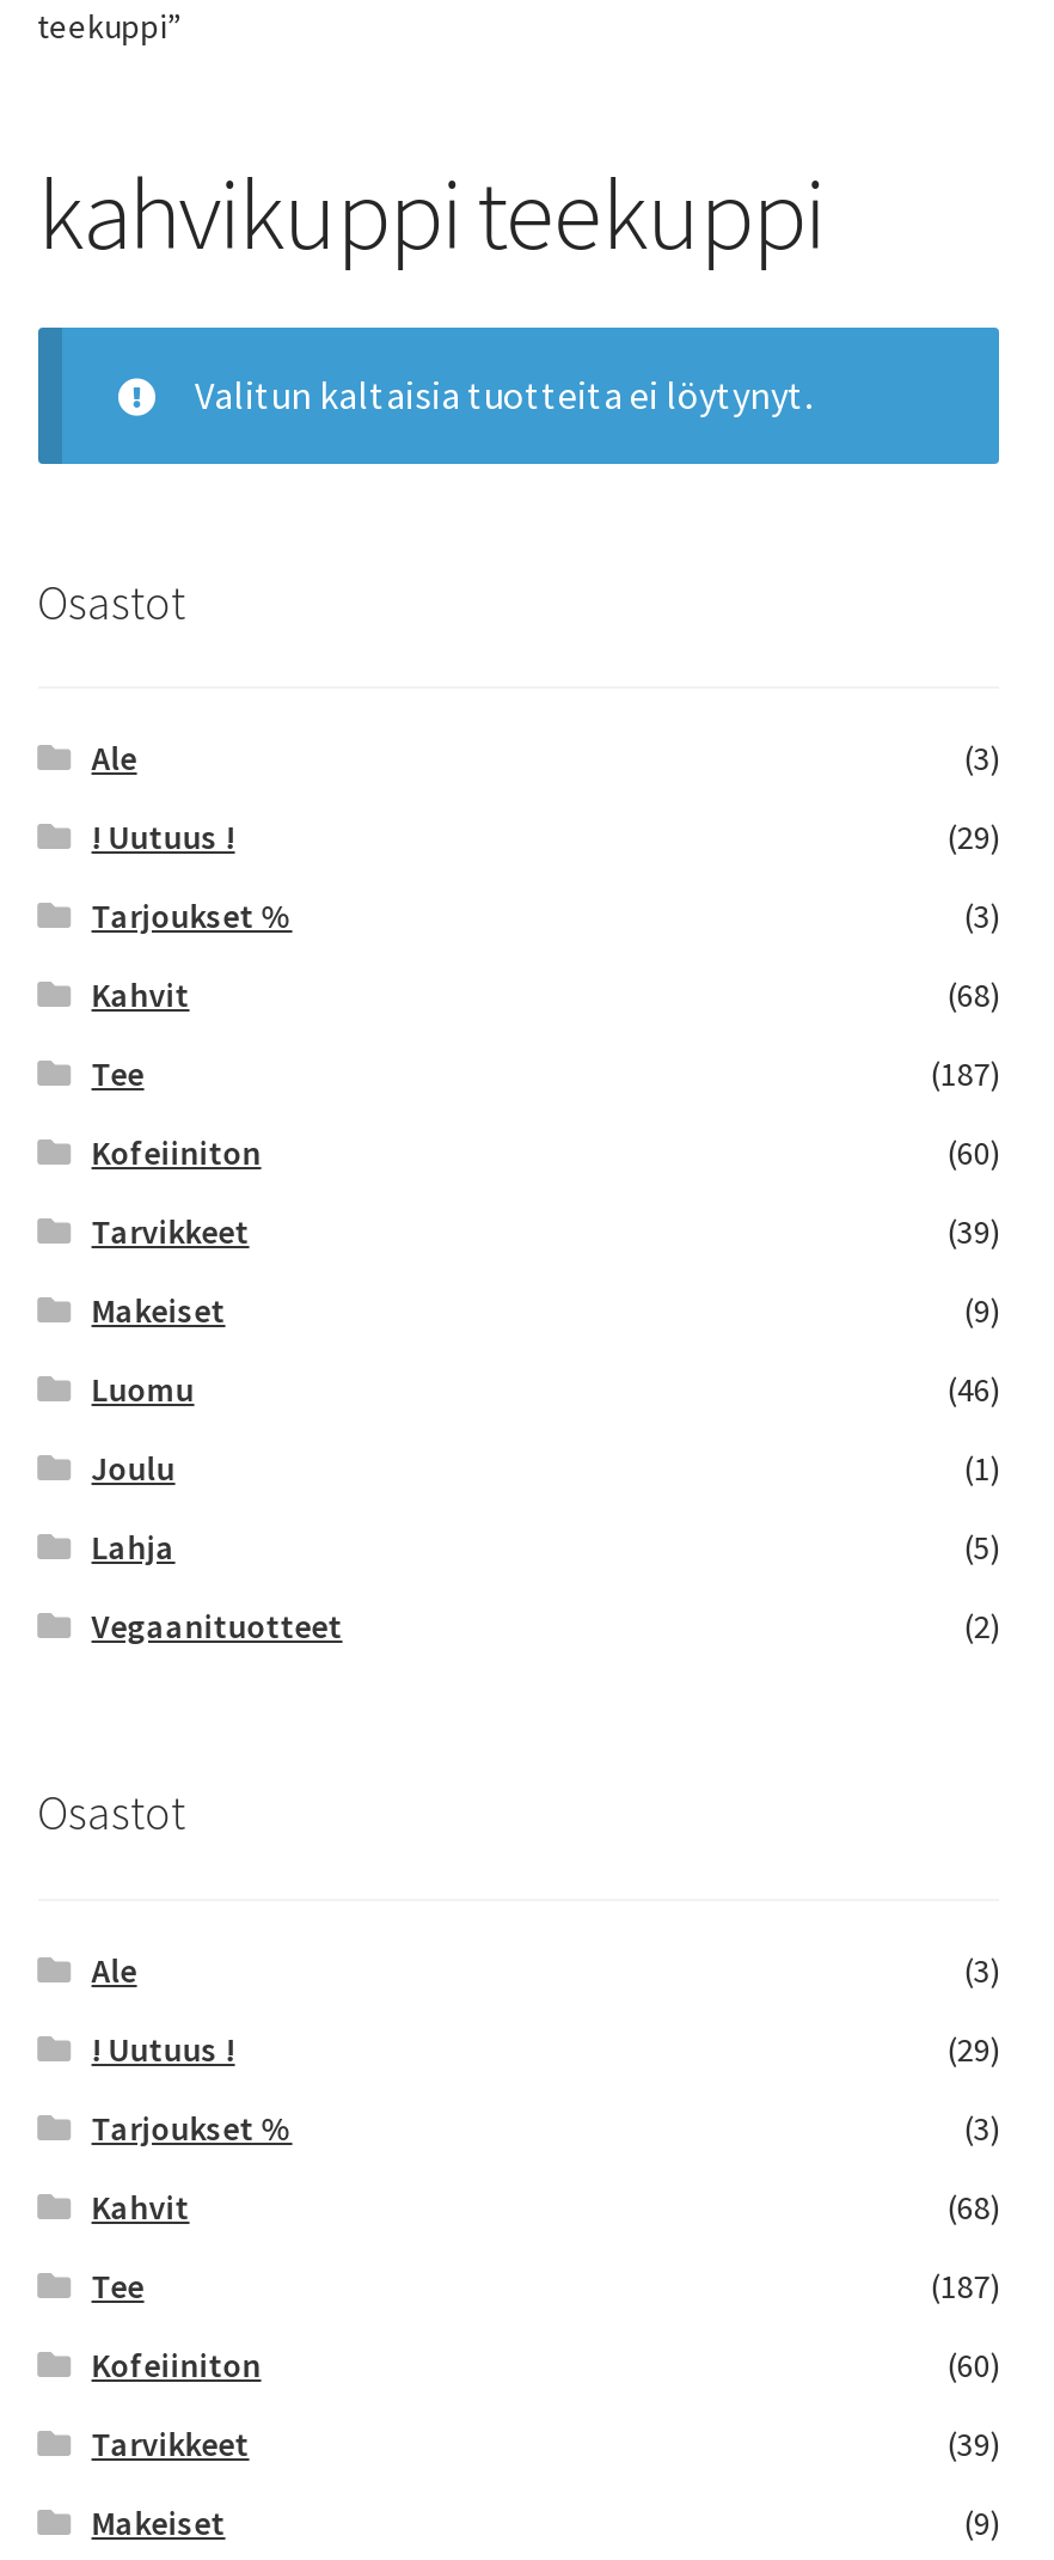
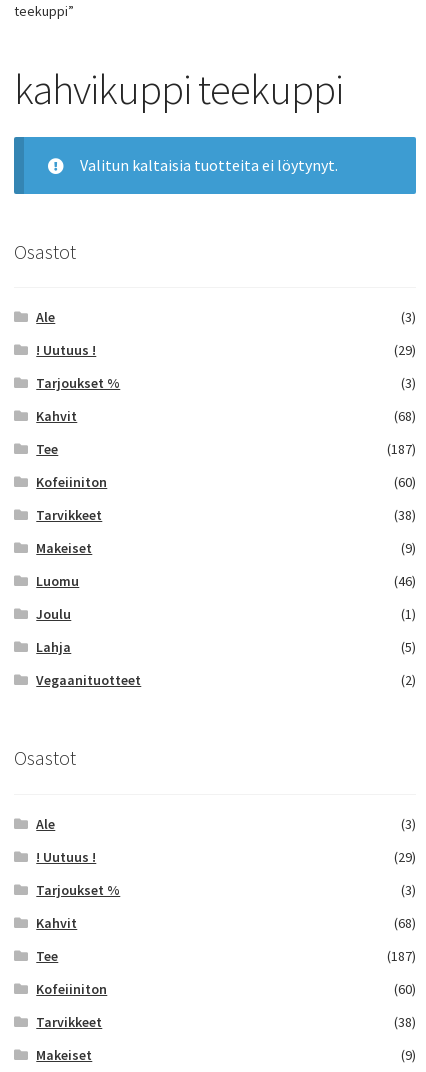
- (39)
+ (38)

- (39)
+ (38)
